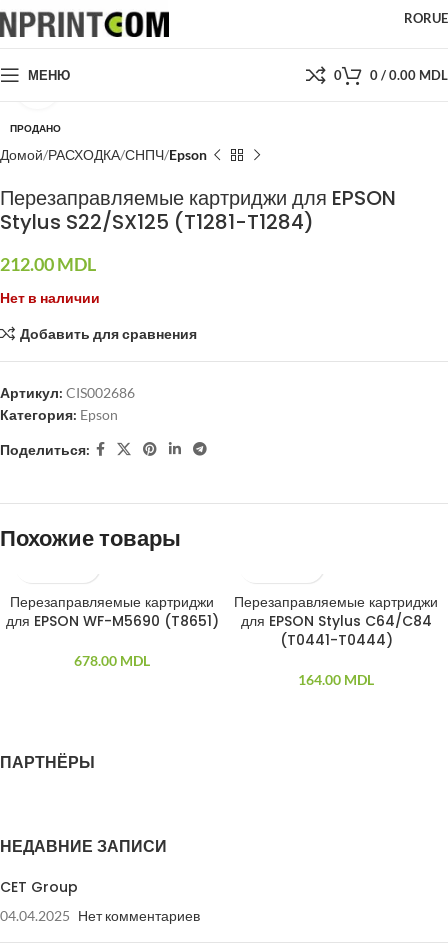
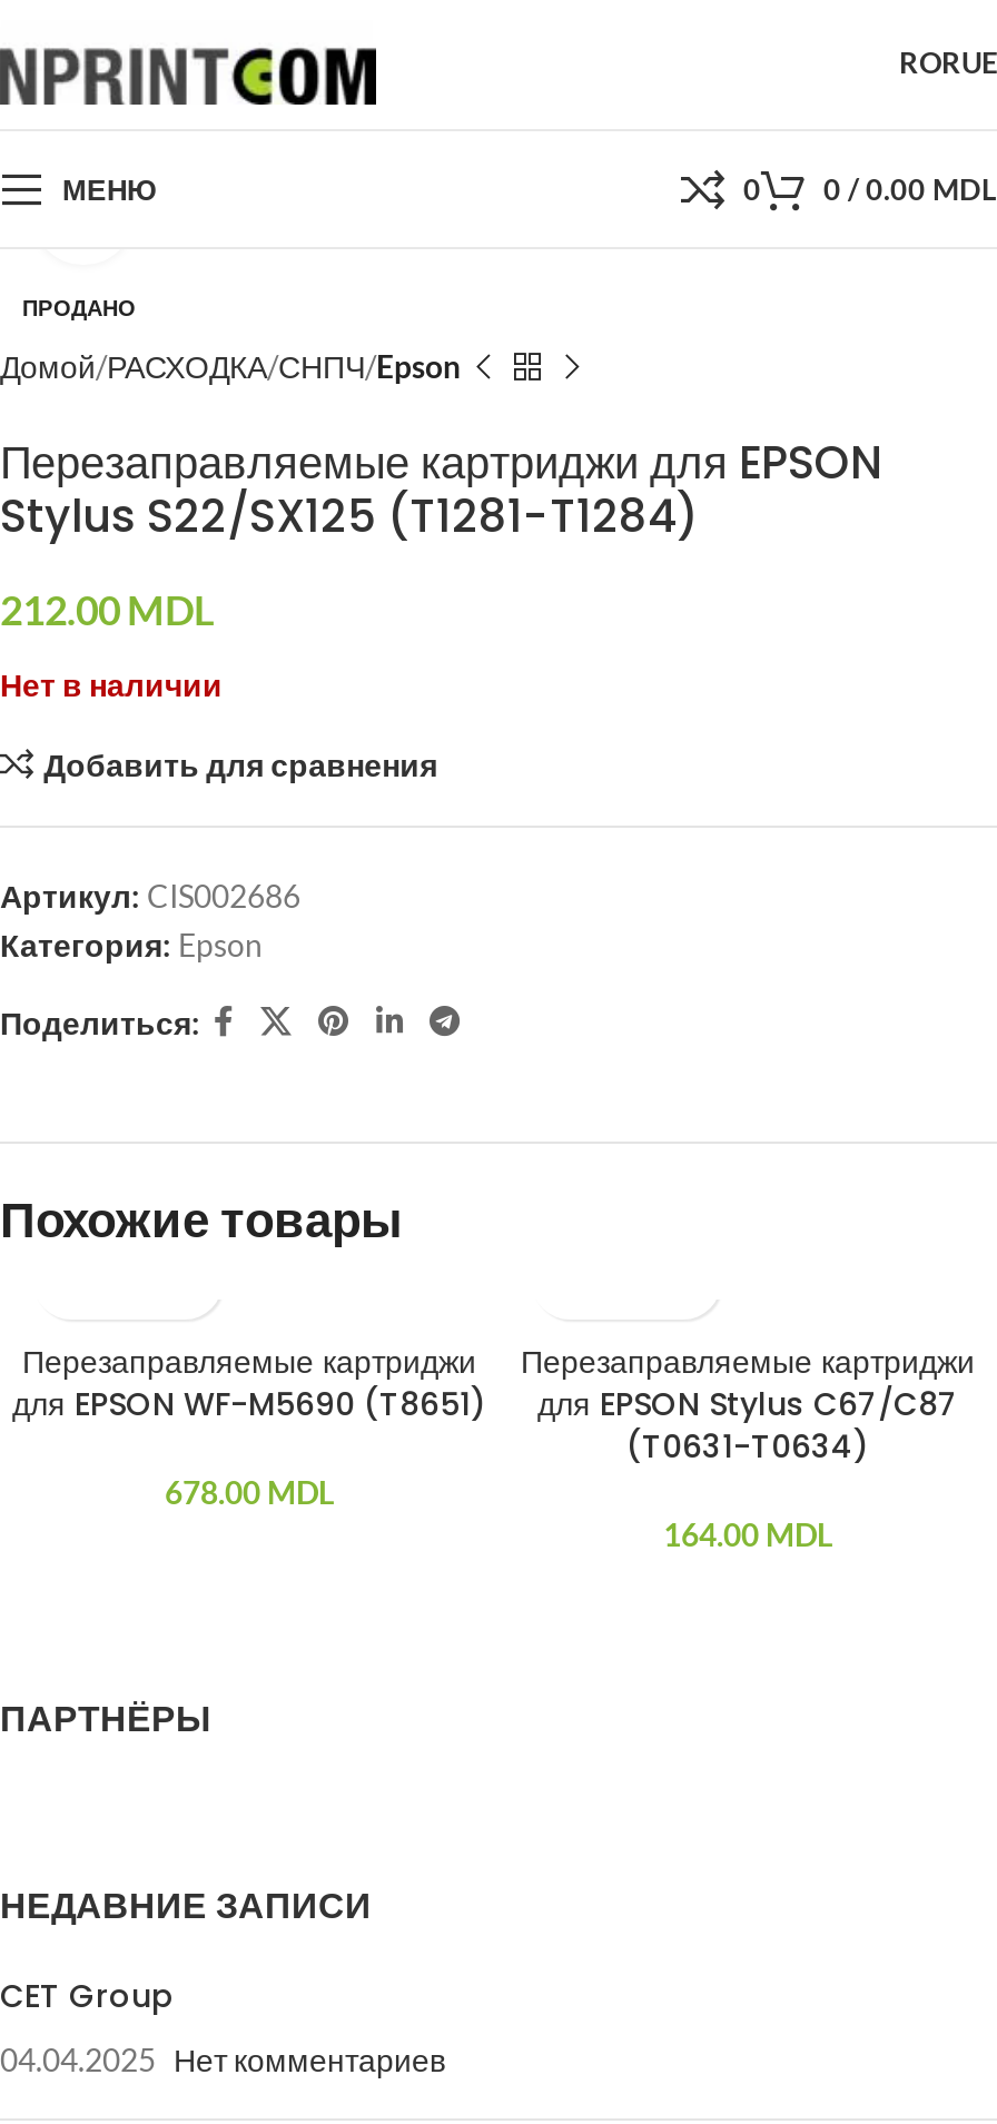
- для EPSON Stylus C64/C84
- (T0441-T0444)
+ для EPSON Stylus C67/C87
+ (T0631-T0634)
